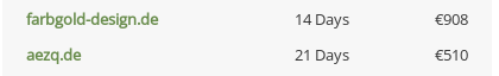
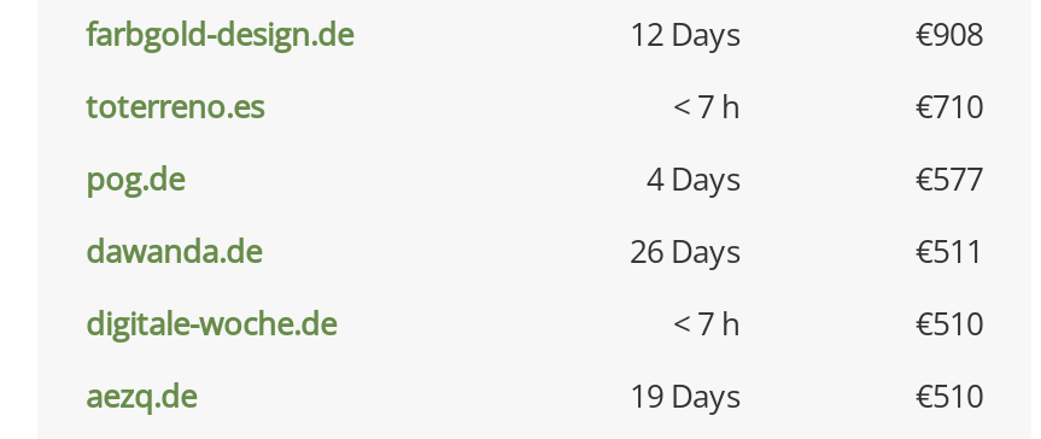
- 14 Days
+ 12 Days

+ toterreno.es
+ < 7 h
+ €710
+ pog.de
+ 4 Days
+ €577
+ dawanda.de
+ 26 Days
+ €511
+ digitale-woche.de
+ < 7 h
+ €510

- 21 Days
+ 19 Days
